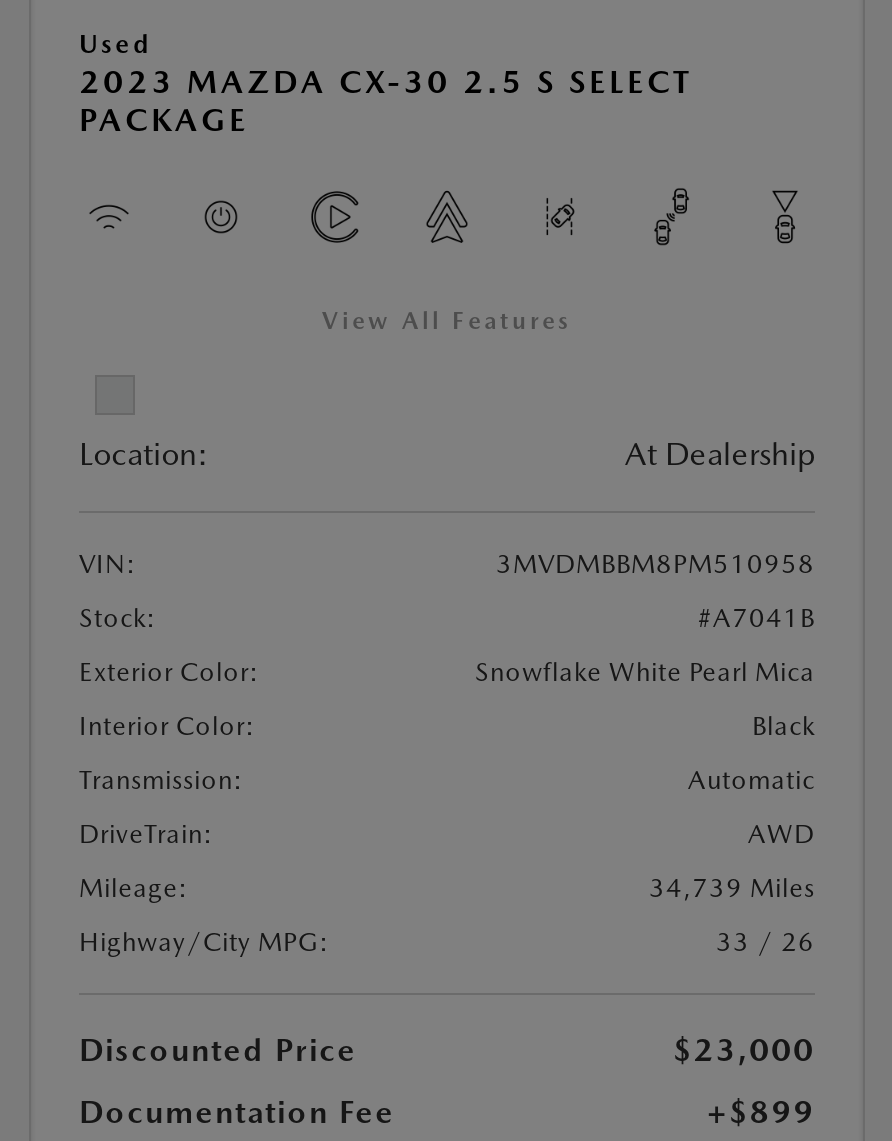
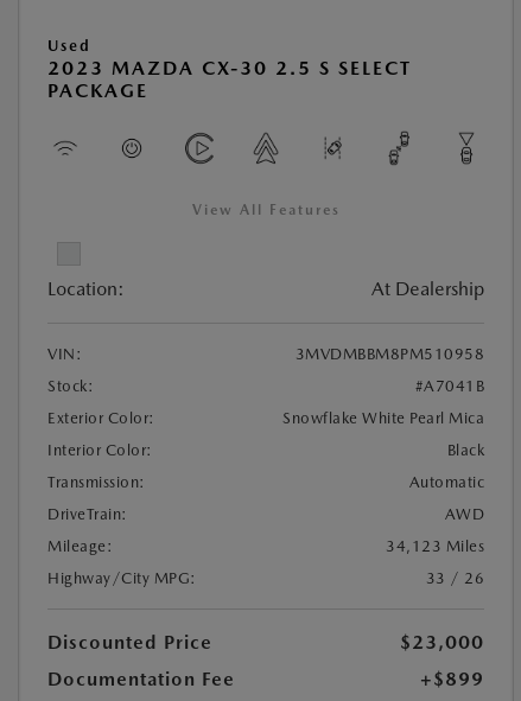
- 34,739 Miles
+ 34,123 Miles
